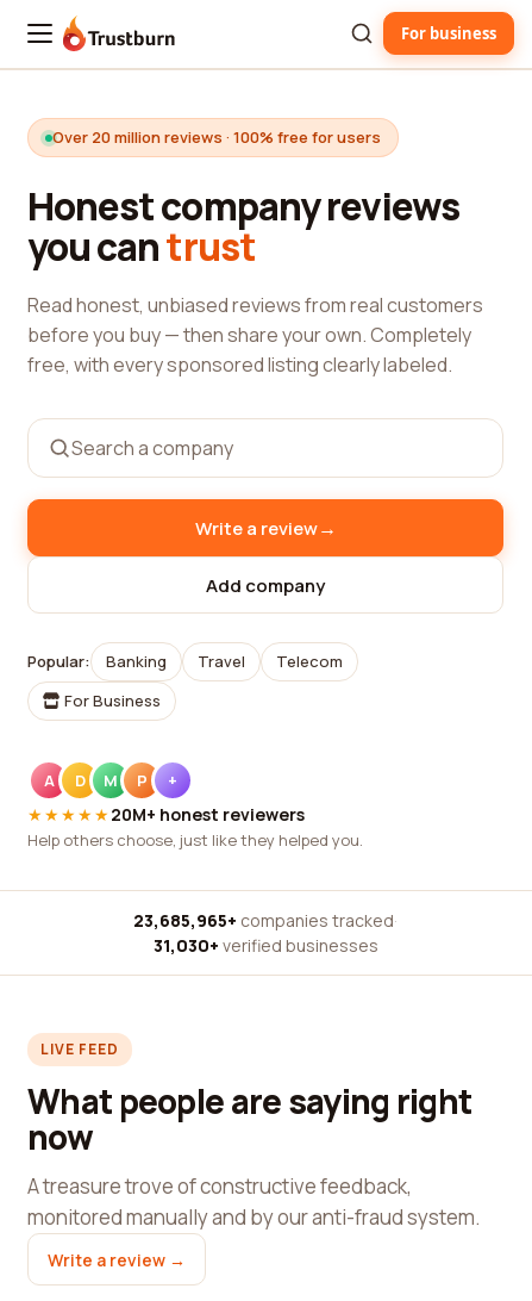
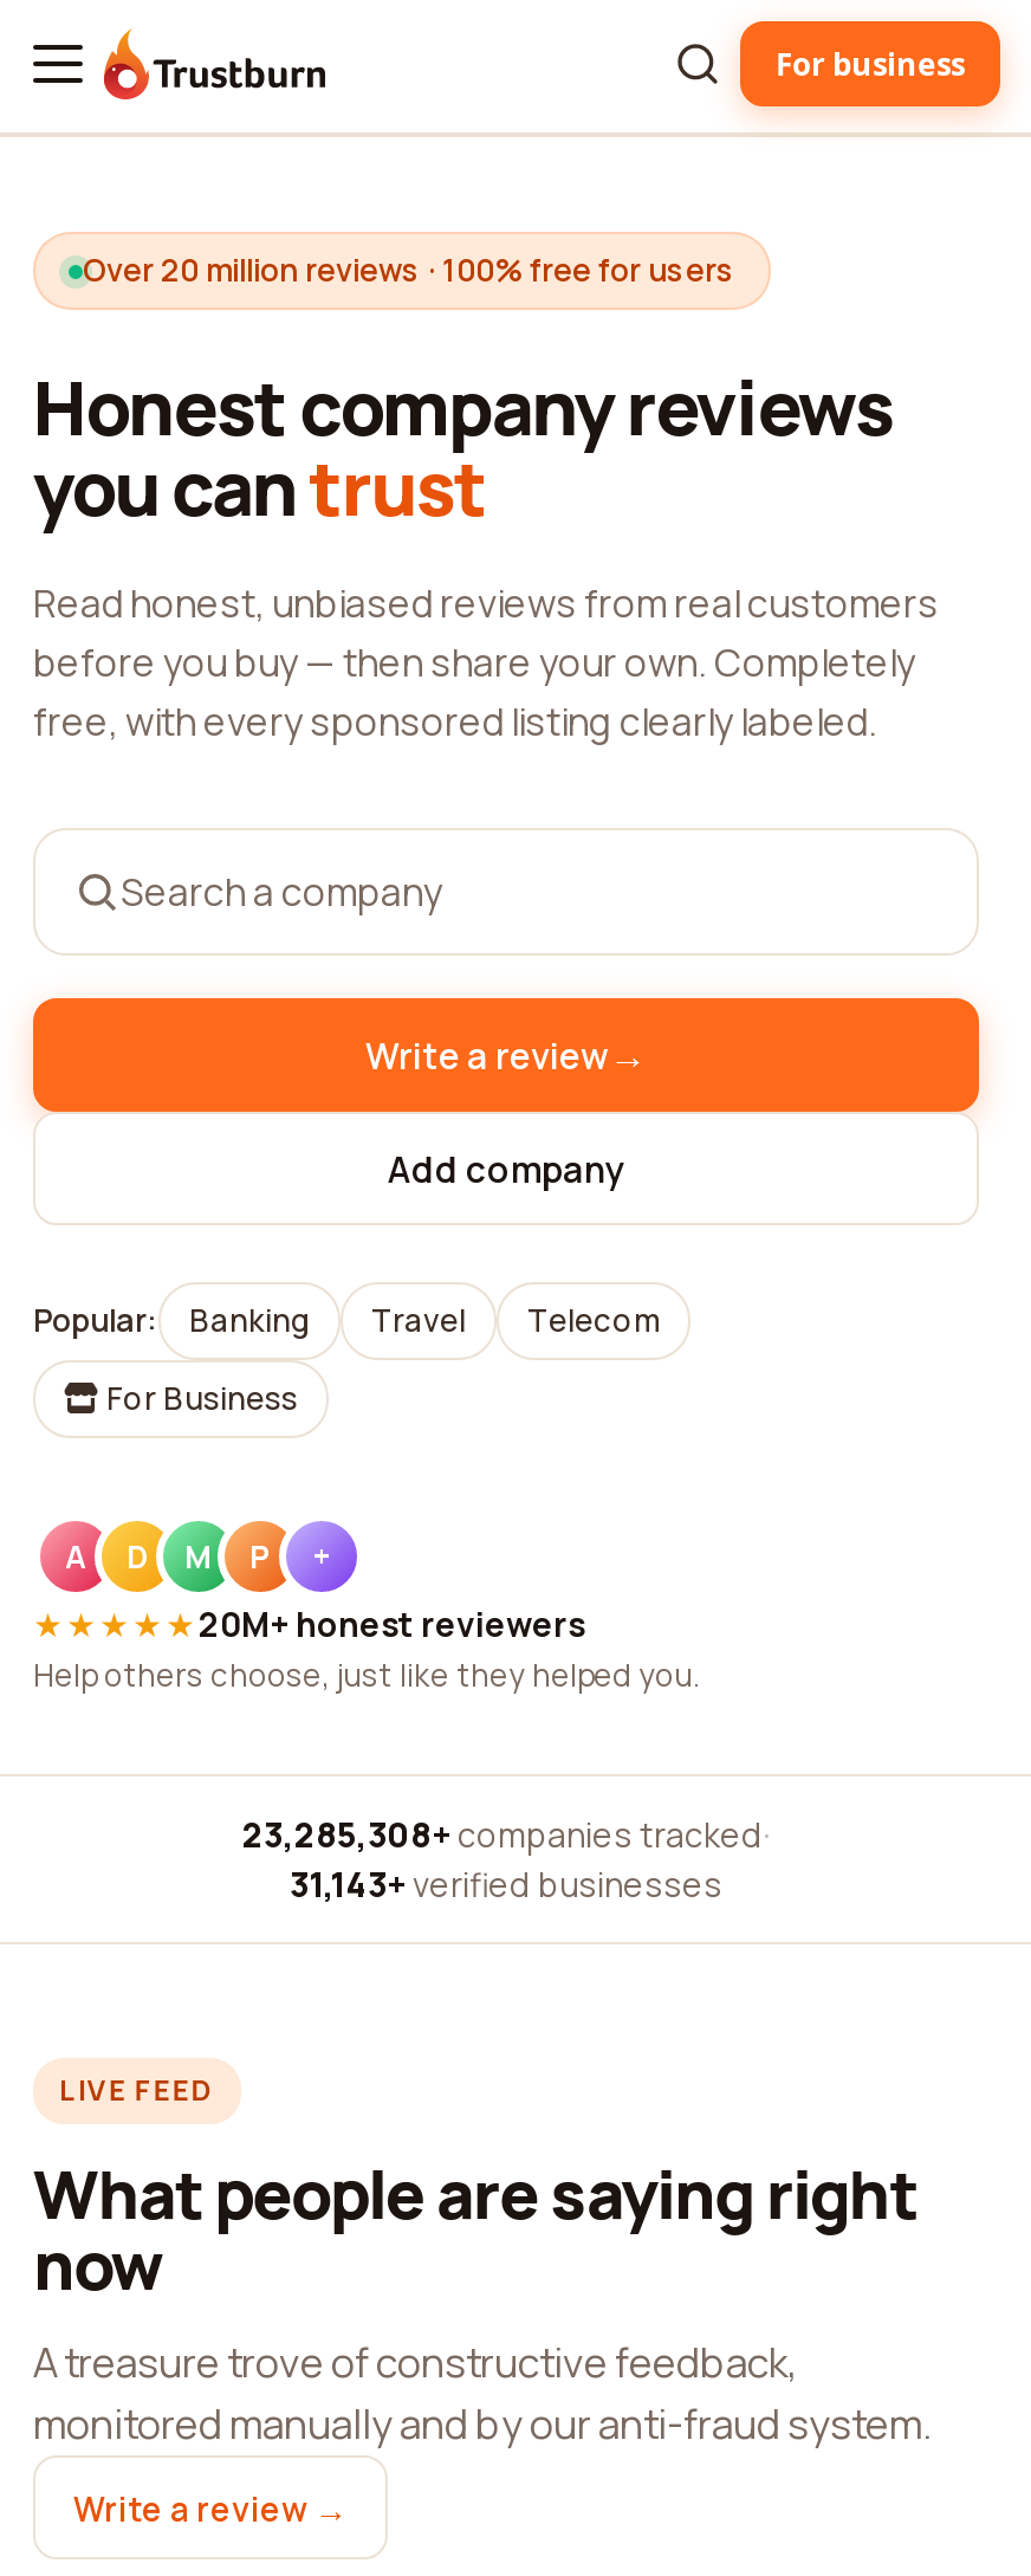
- 23,685,965+ companies tracked ·
+ 23,285,308+ companies tracked ·

- 31,030+ verified businesses
+ 31,143+ verified businesses
